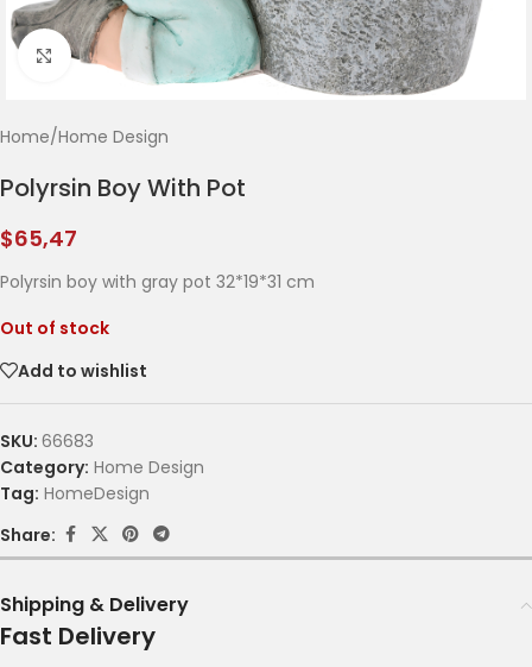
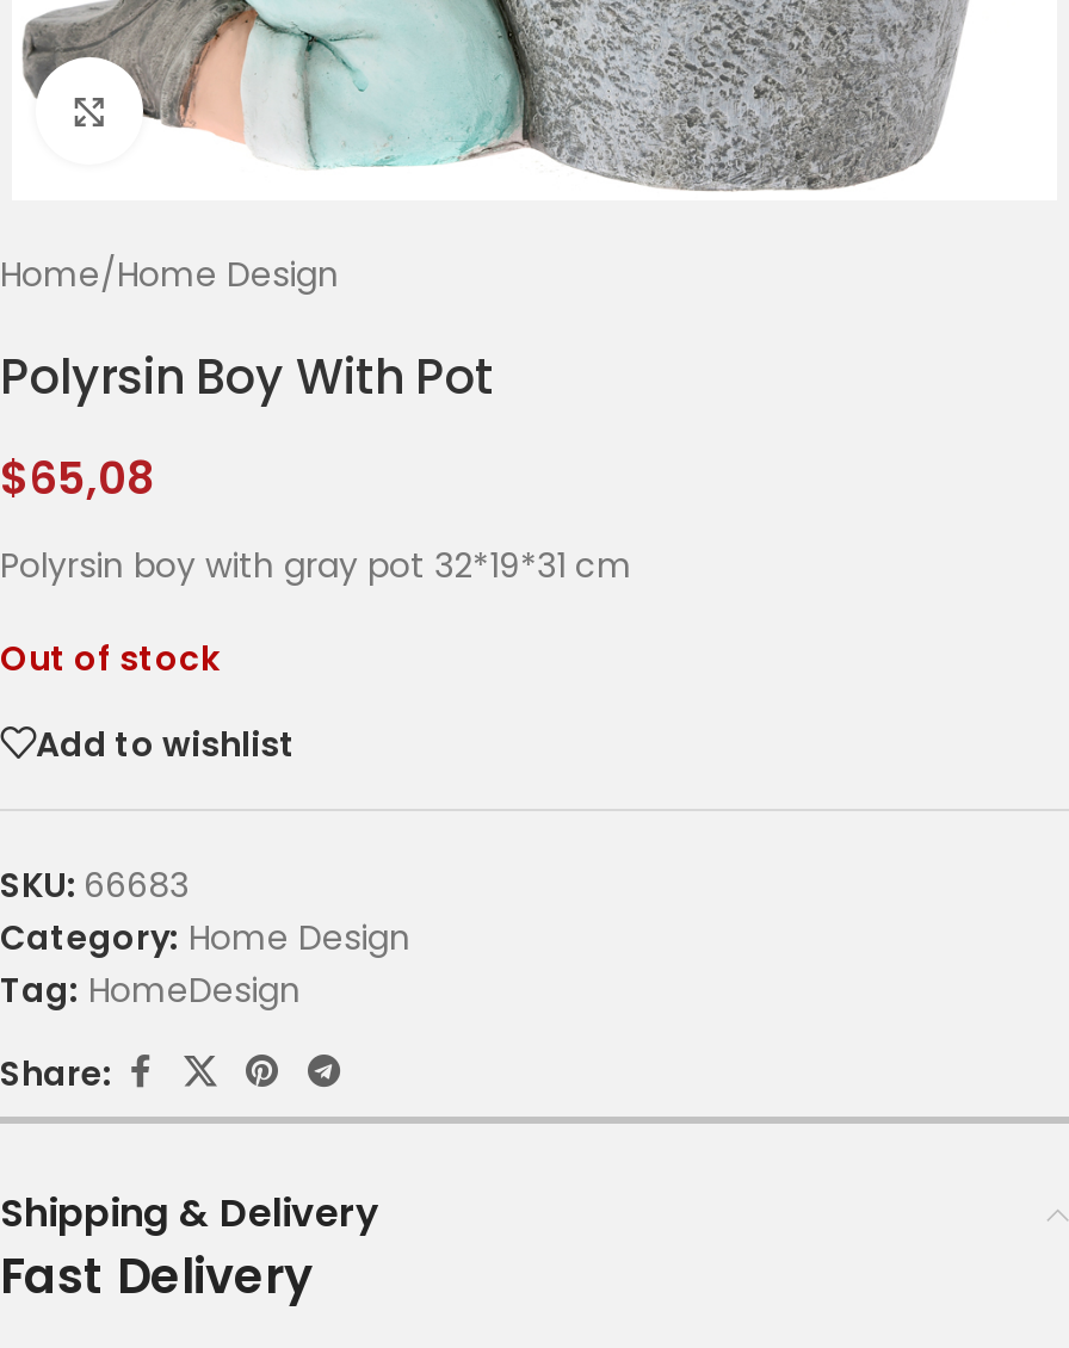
- $65,47
+ $65,08
